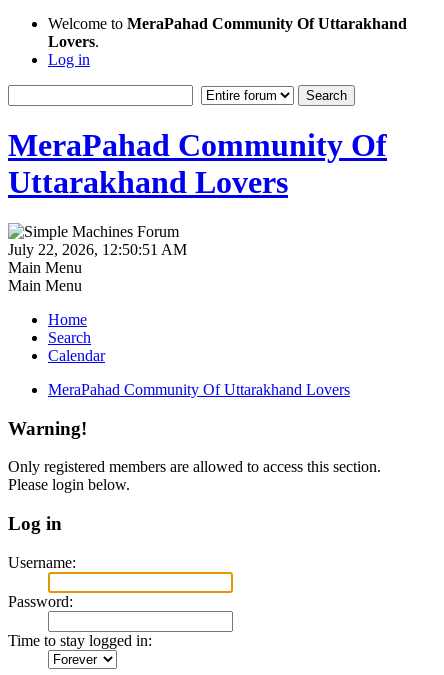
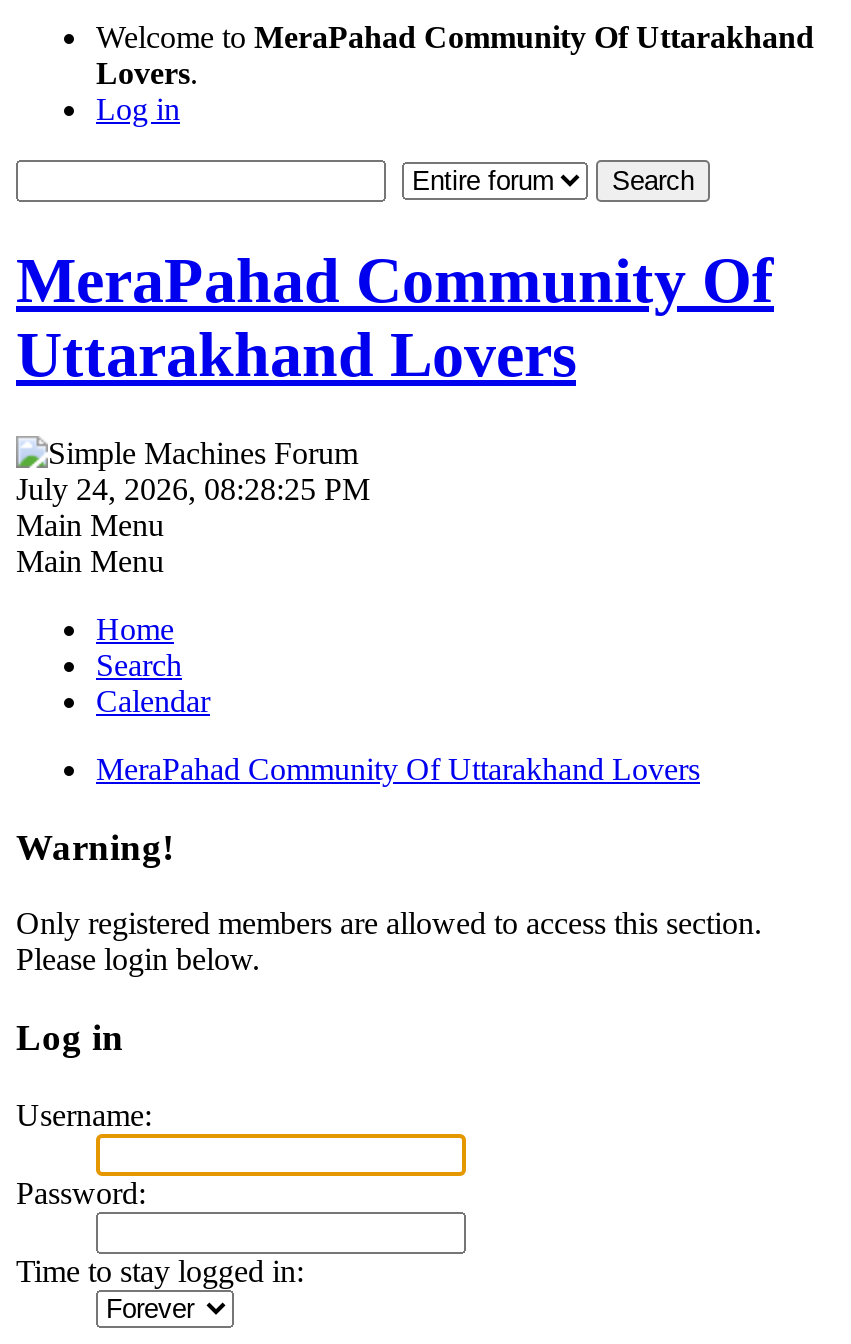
- July 22, 2026, 12:50:51 AM
+ July 24, 2026, 08:28:25 PM
